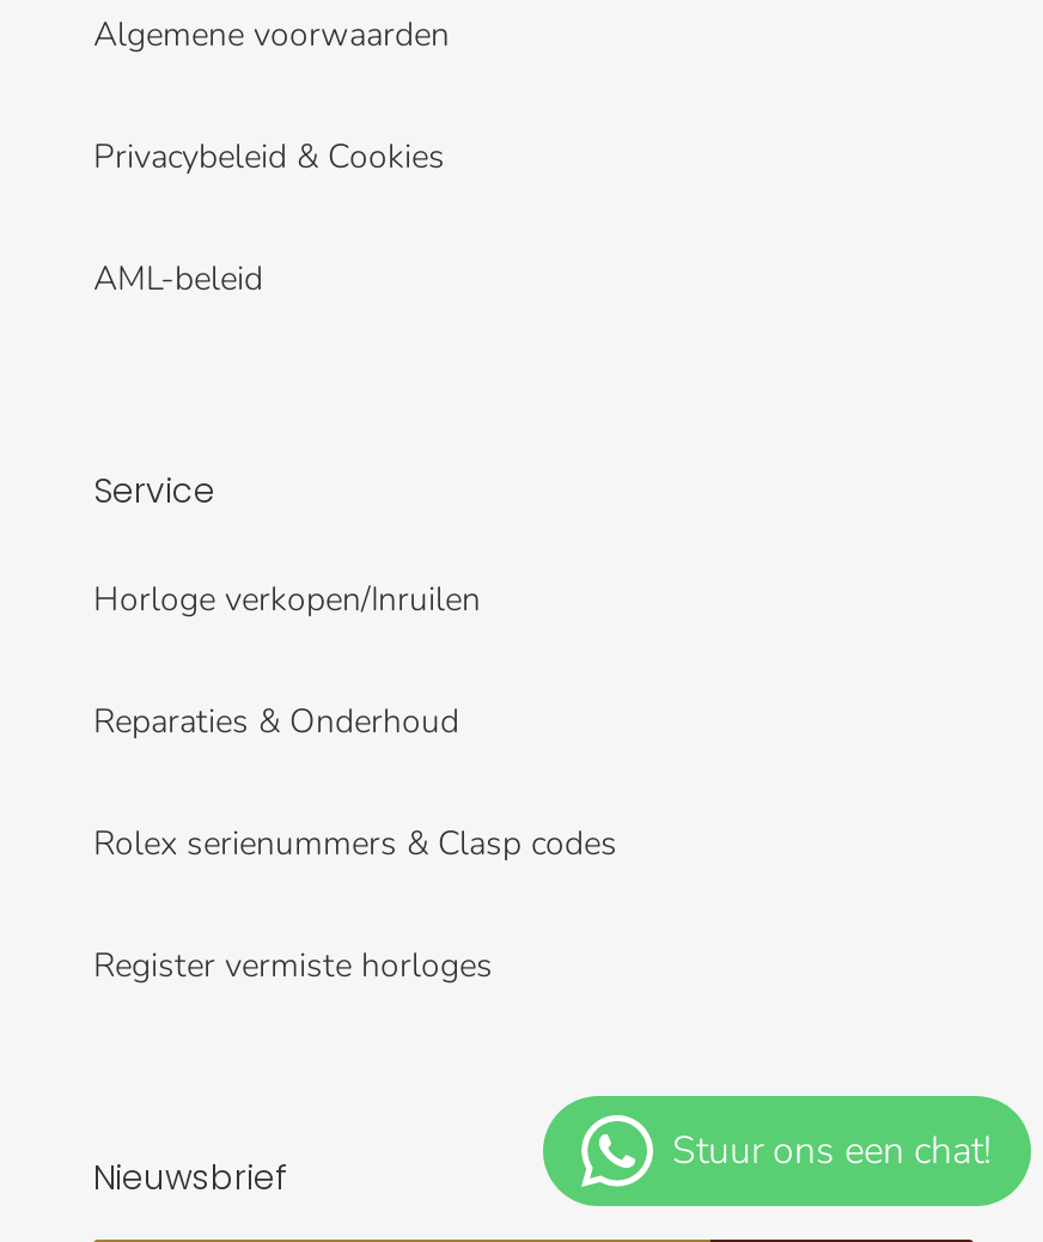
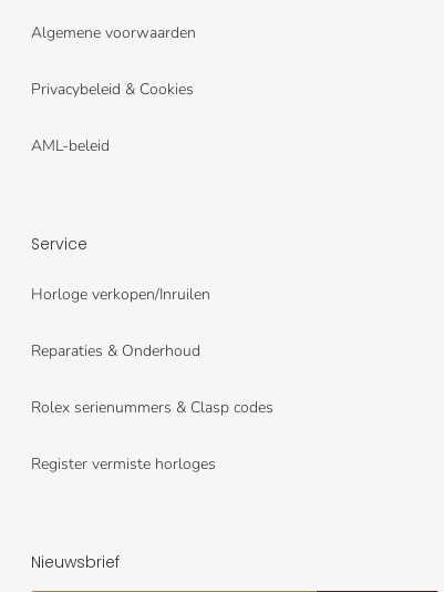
- [image]
